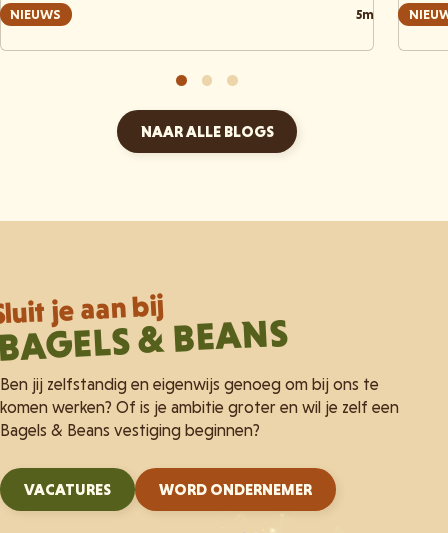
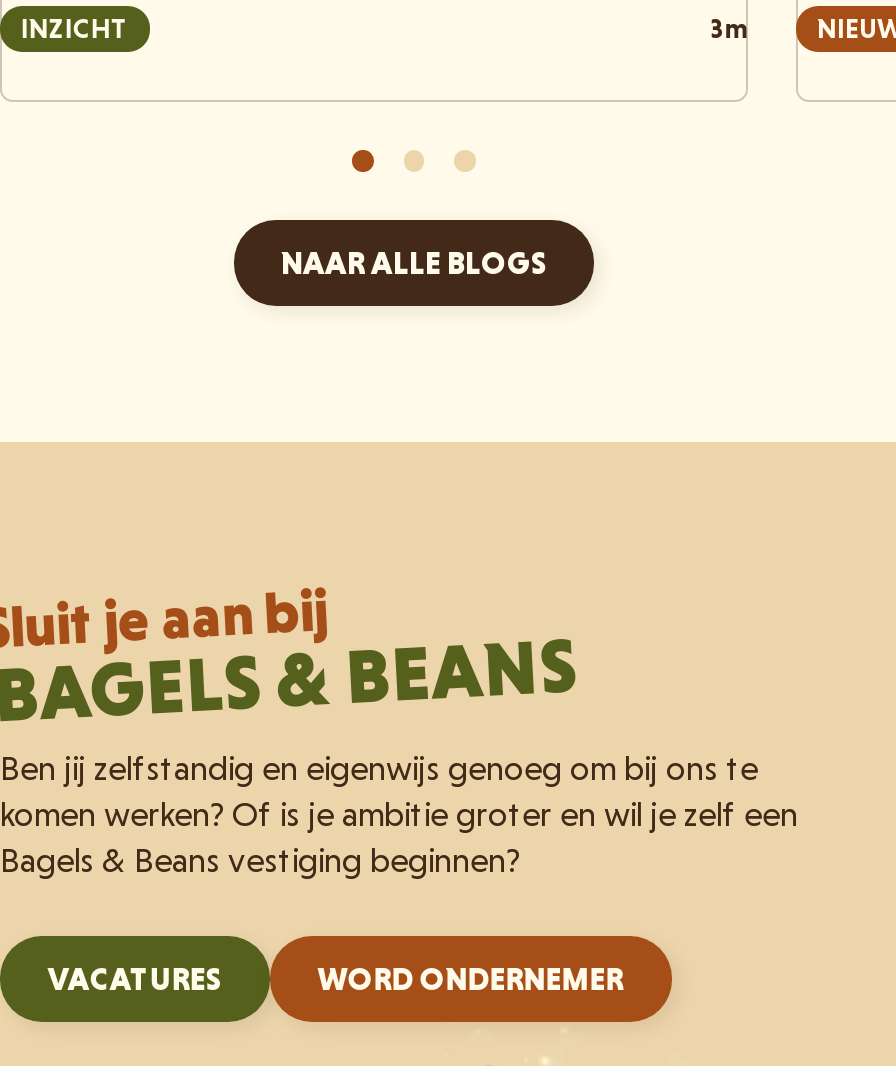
- NIEUWS
- 5m

+ INZICHT
+ 3m
